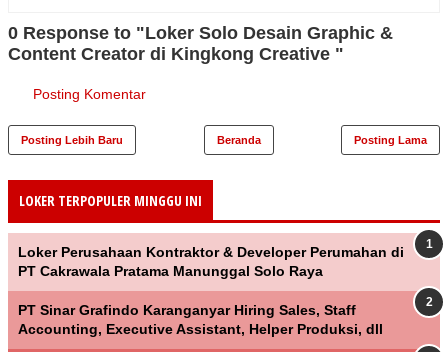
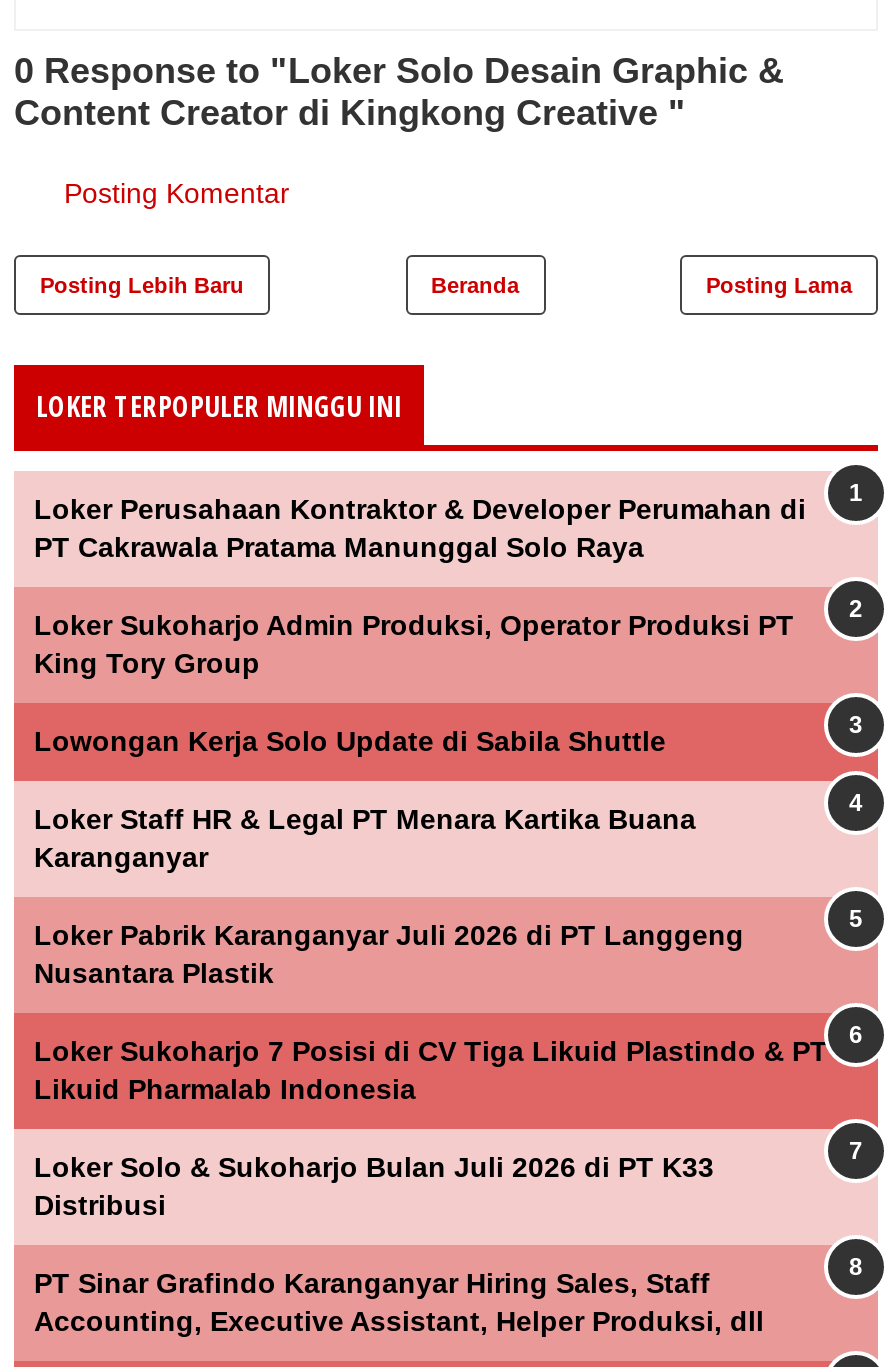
+ [image]
+ Loker Sukoharjo Admin Produksi, Operator Produksi PT
+ King Tory Group
+ Lowongan Kerja Solo Update di Sabila Shuttle
+ Loker Staff HR & Legal PT Menara Kartika Buana
+ Karanganyar
+ Loker Pabrik Karanganyar Juli 2026 di PT Langgeng
+ Nusantara Plastik
+ Loker Sukoharjo 7 Posisi di CV Tiga Likuid Plastindo & PT
+ Likuid Pharmalab Indonesia
+ Loker Solo & Sukoharjo Bulan Juli 2026 di PT K33
+ Distribusi
